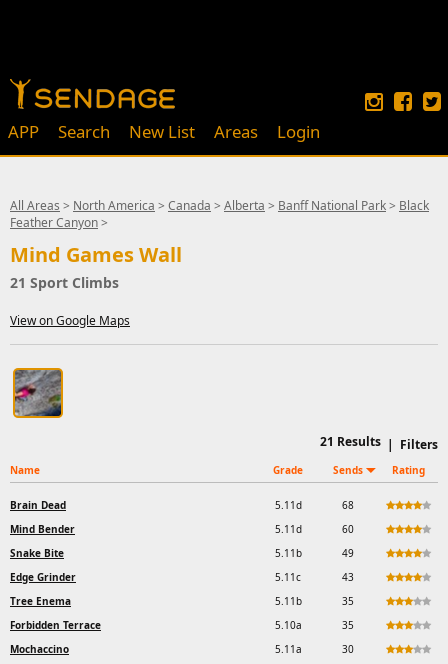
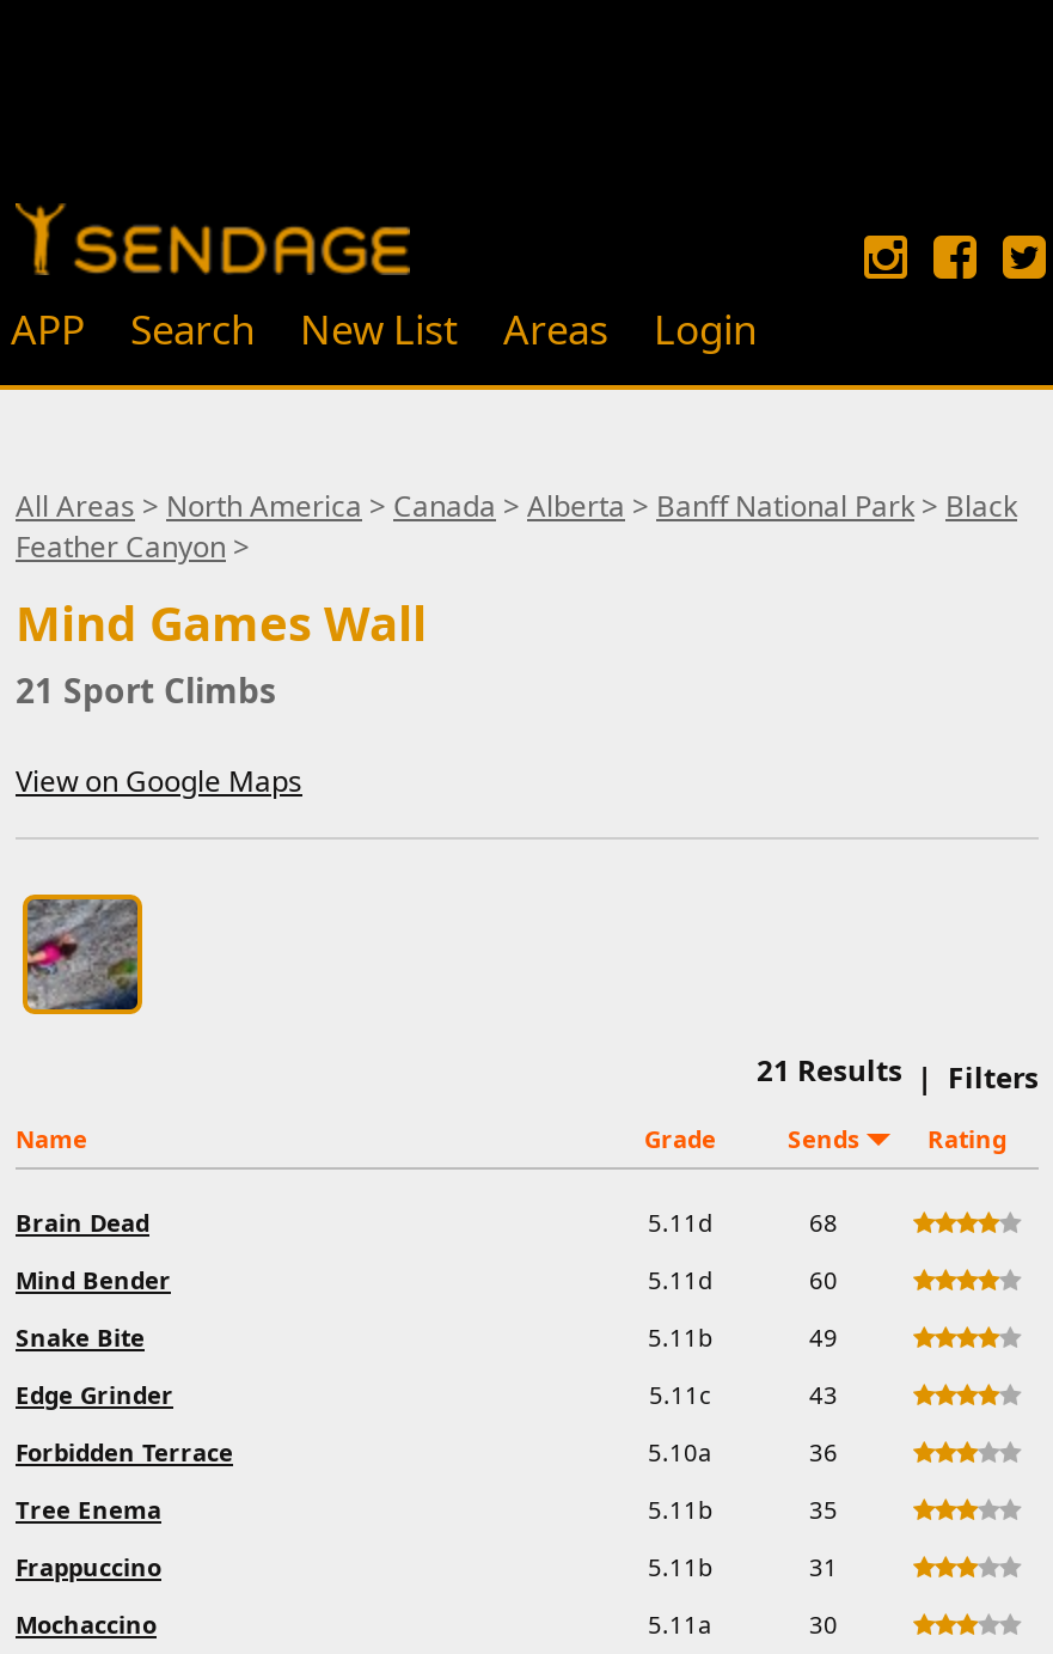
+ 36

moved up: Forbidden Terrace | 5.10a

- 35
+ Frappuccino
+ 5.11b
+ 31
